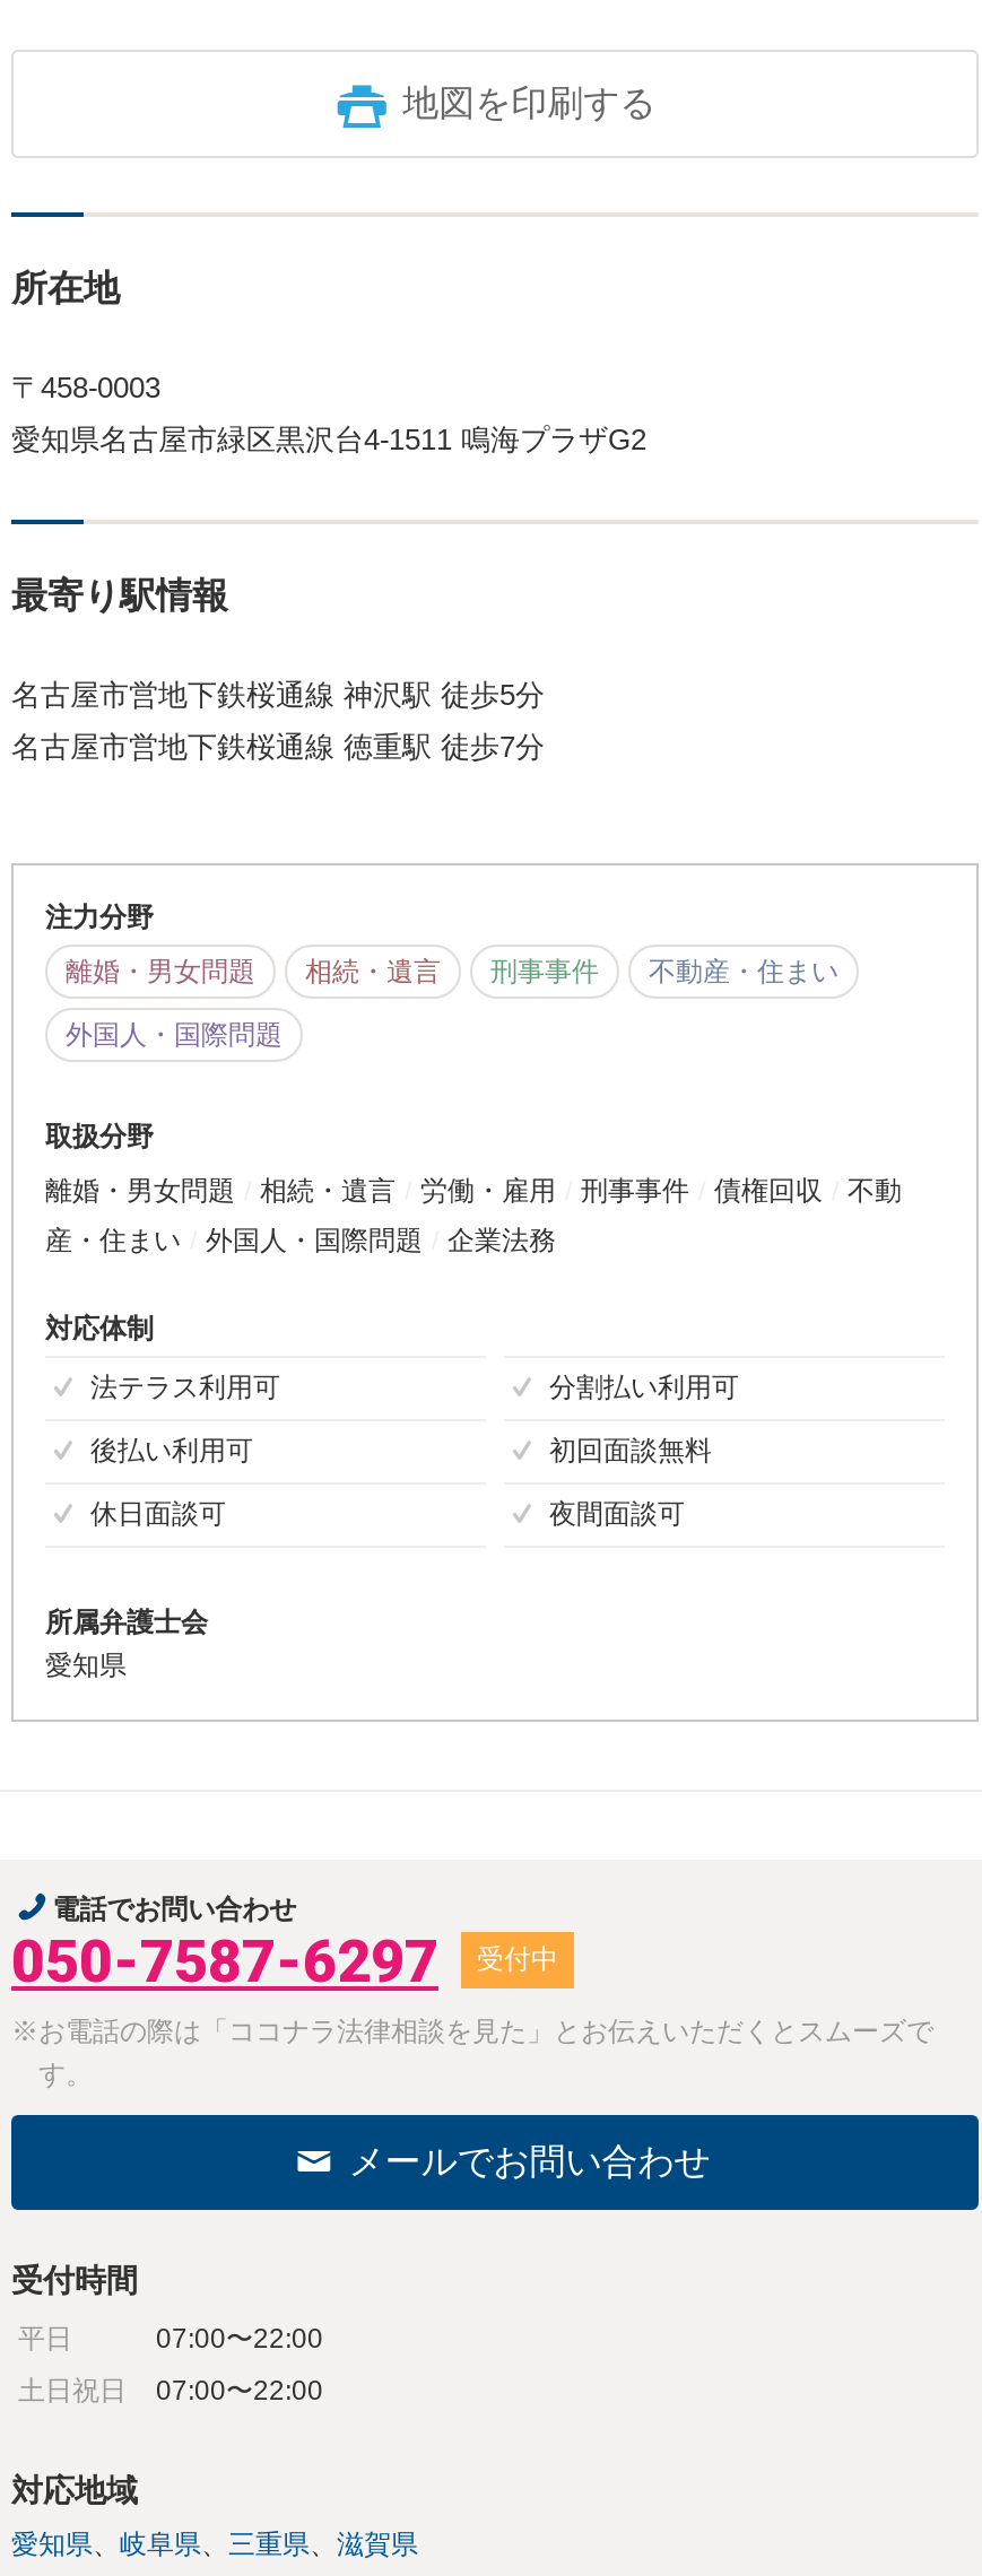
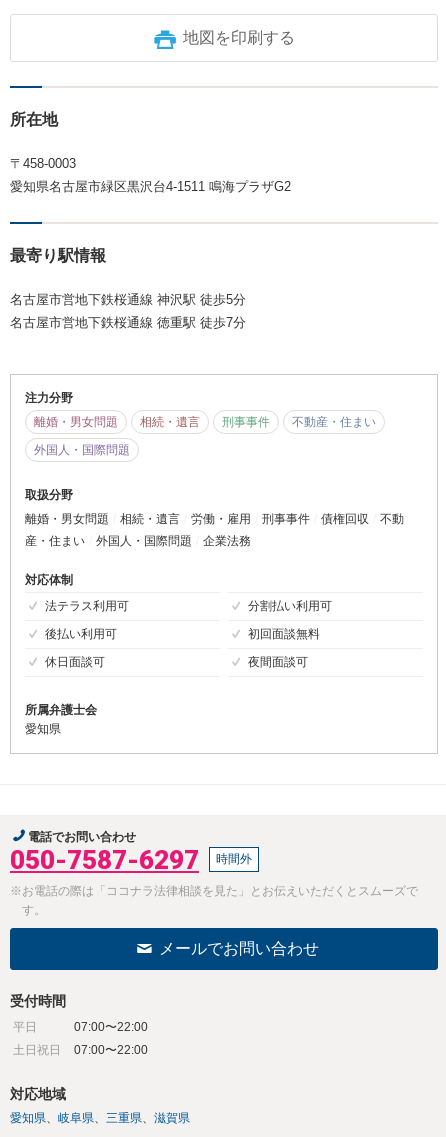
- 受付中
+ 時間外
